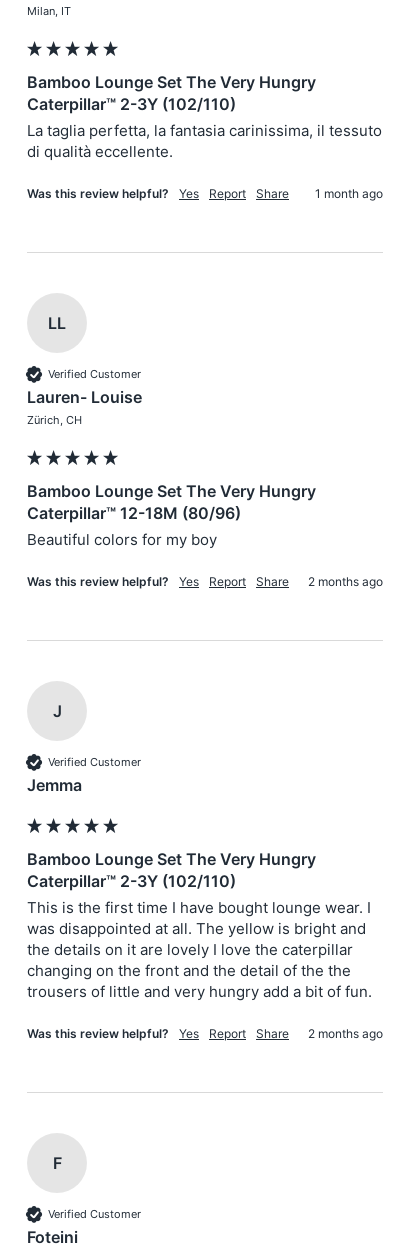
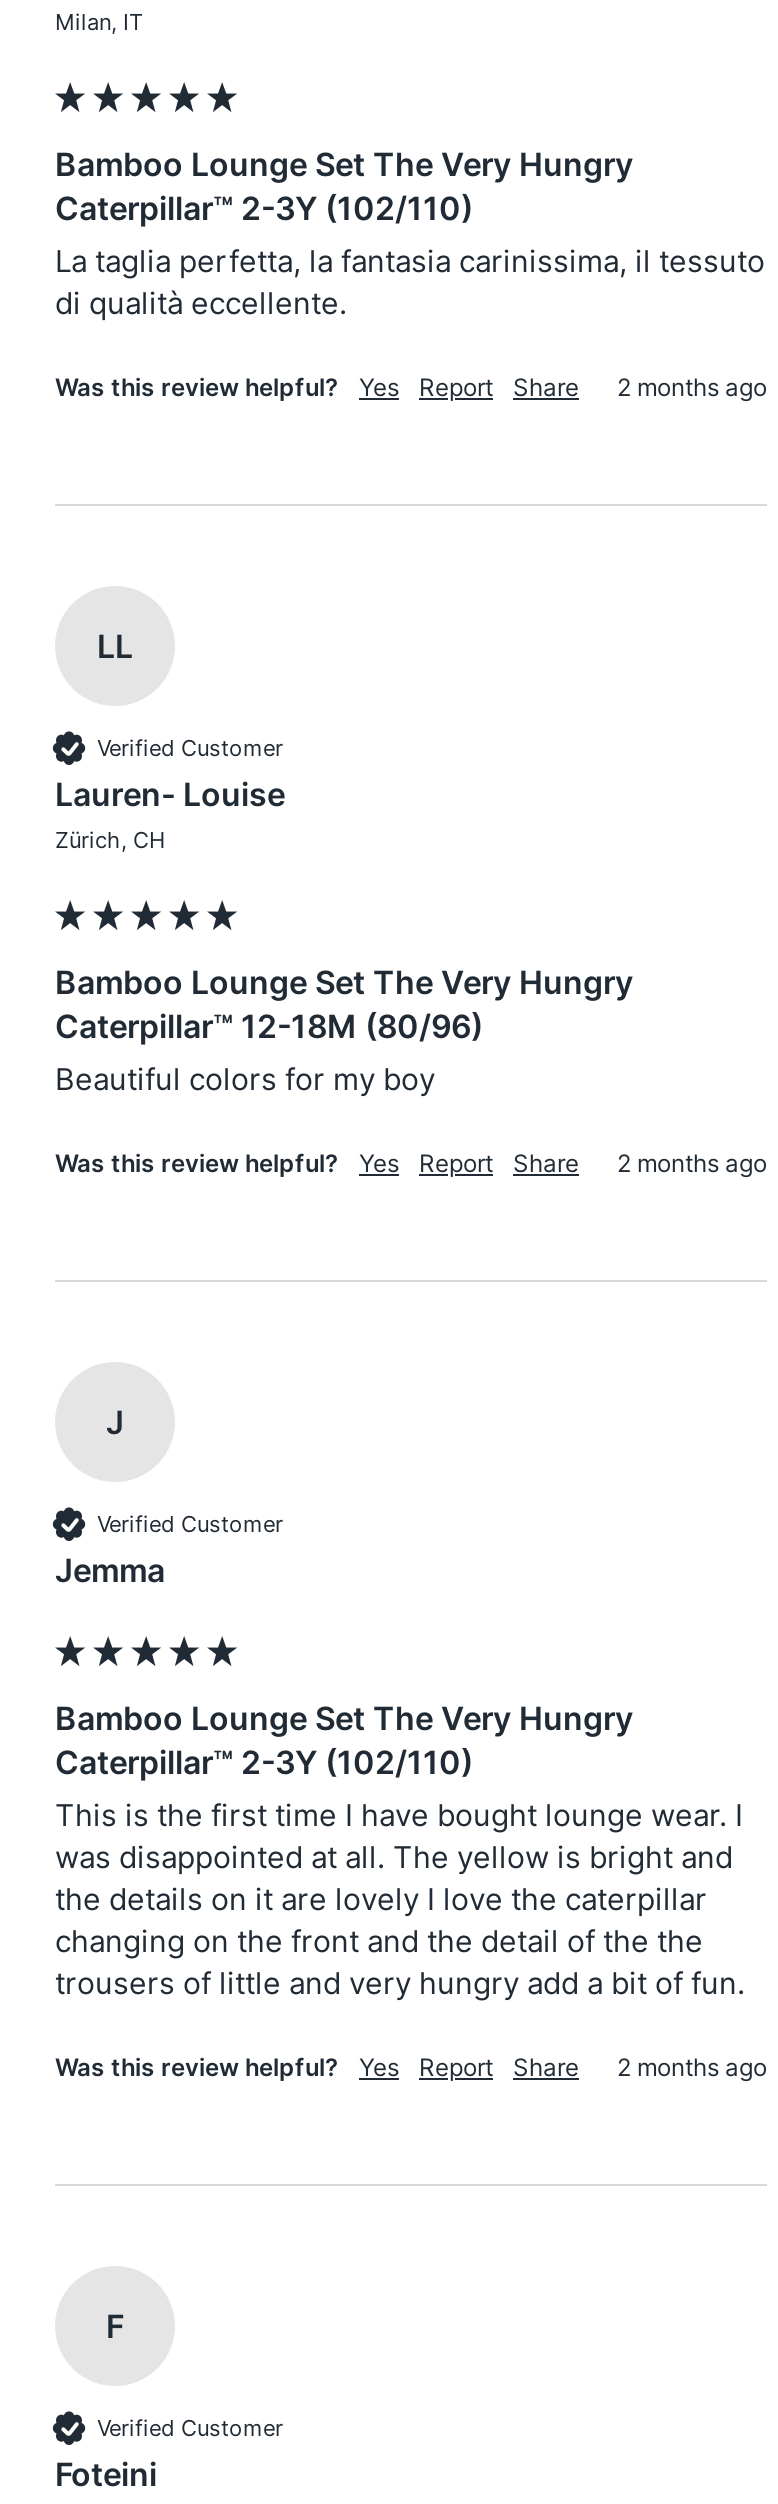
- Was this review helpful? Yes Report Share 1 month ago
+ Was this review helpful? Yes Report Share 2 months ago
